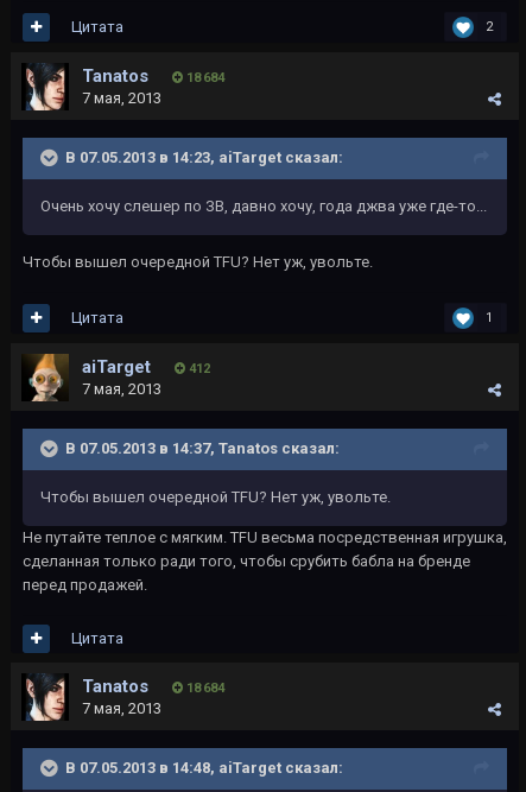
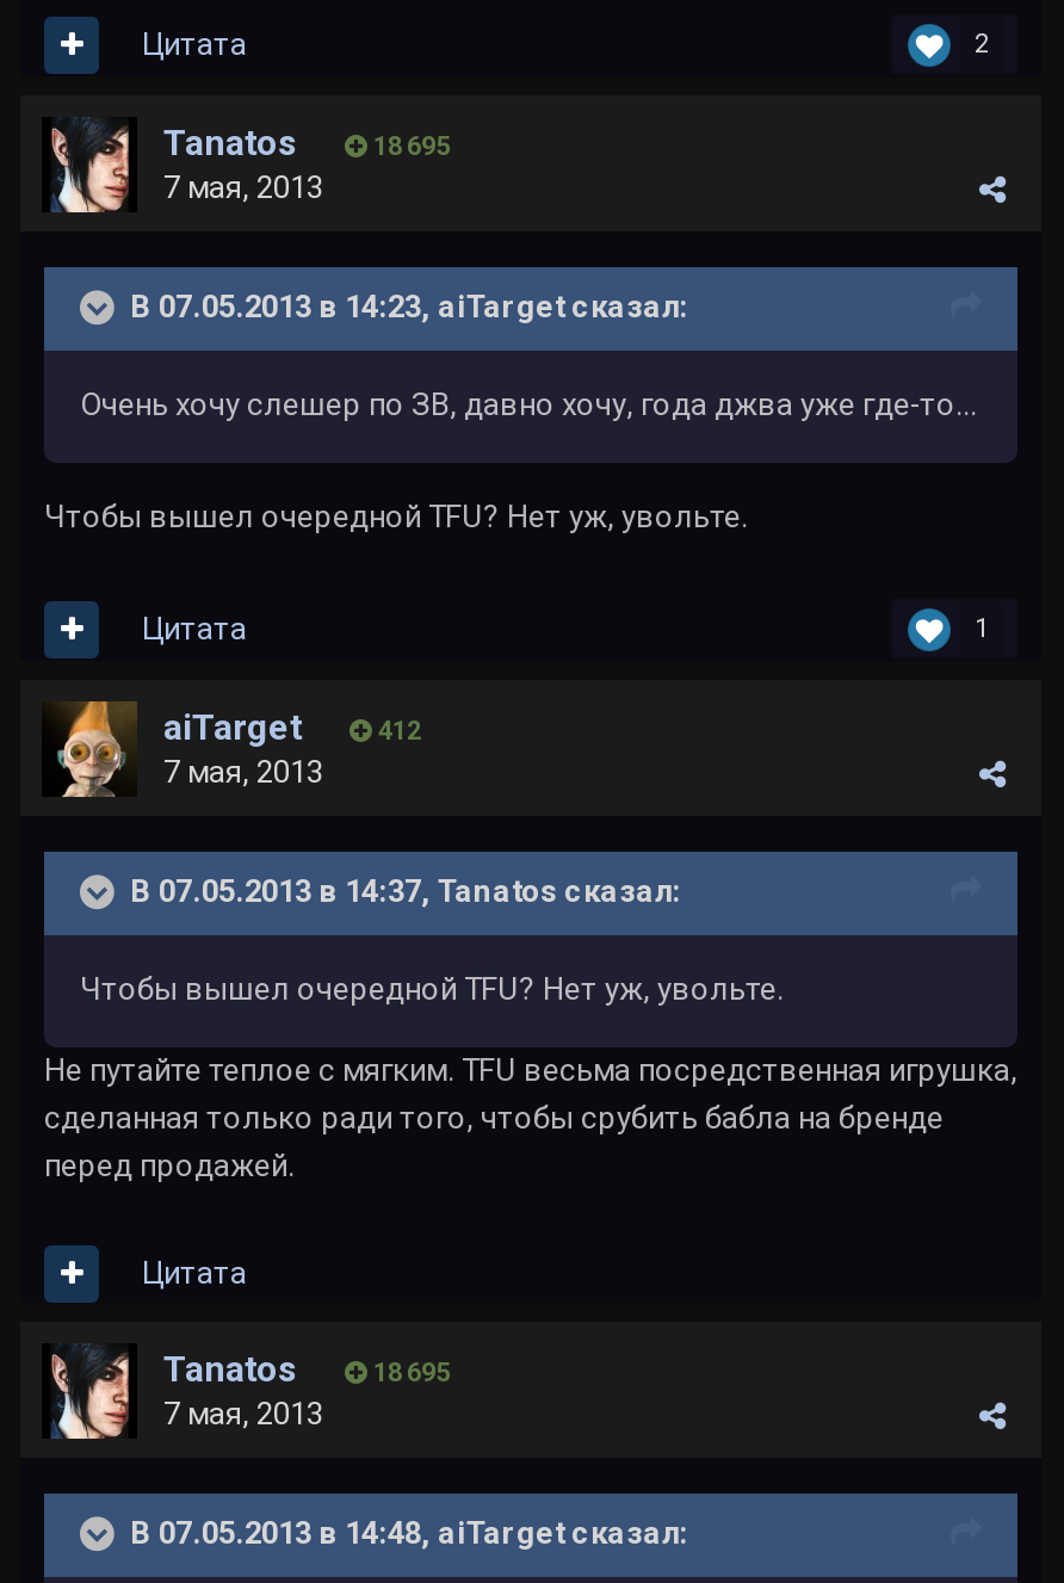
- 18 684
+ 18 695

- 18 684
+ 18 695
